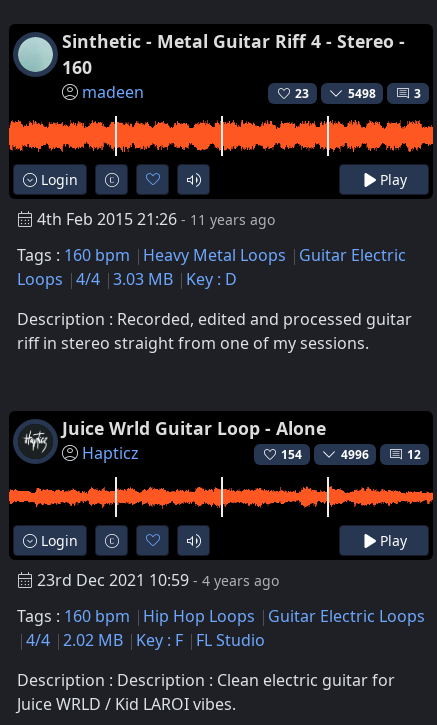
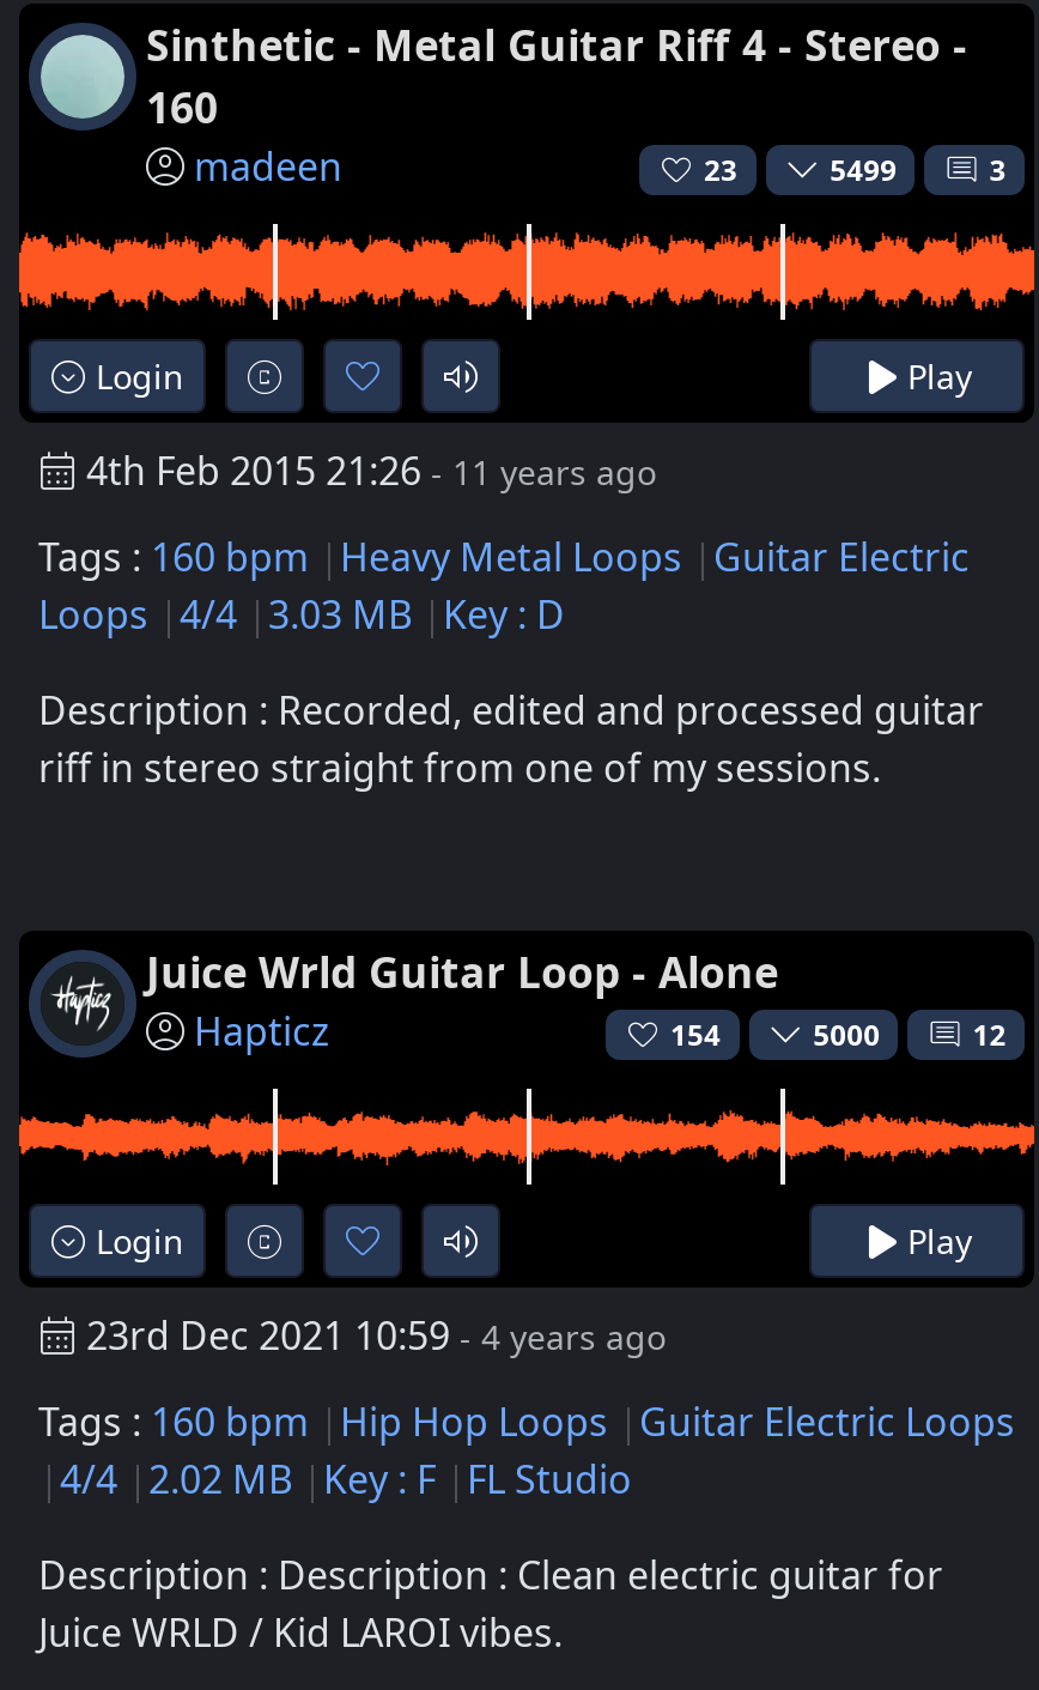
- 5498
+ 5499

- 4996
+ 5000
